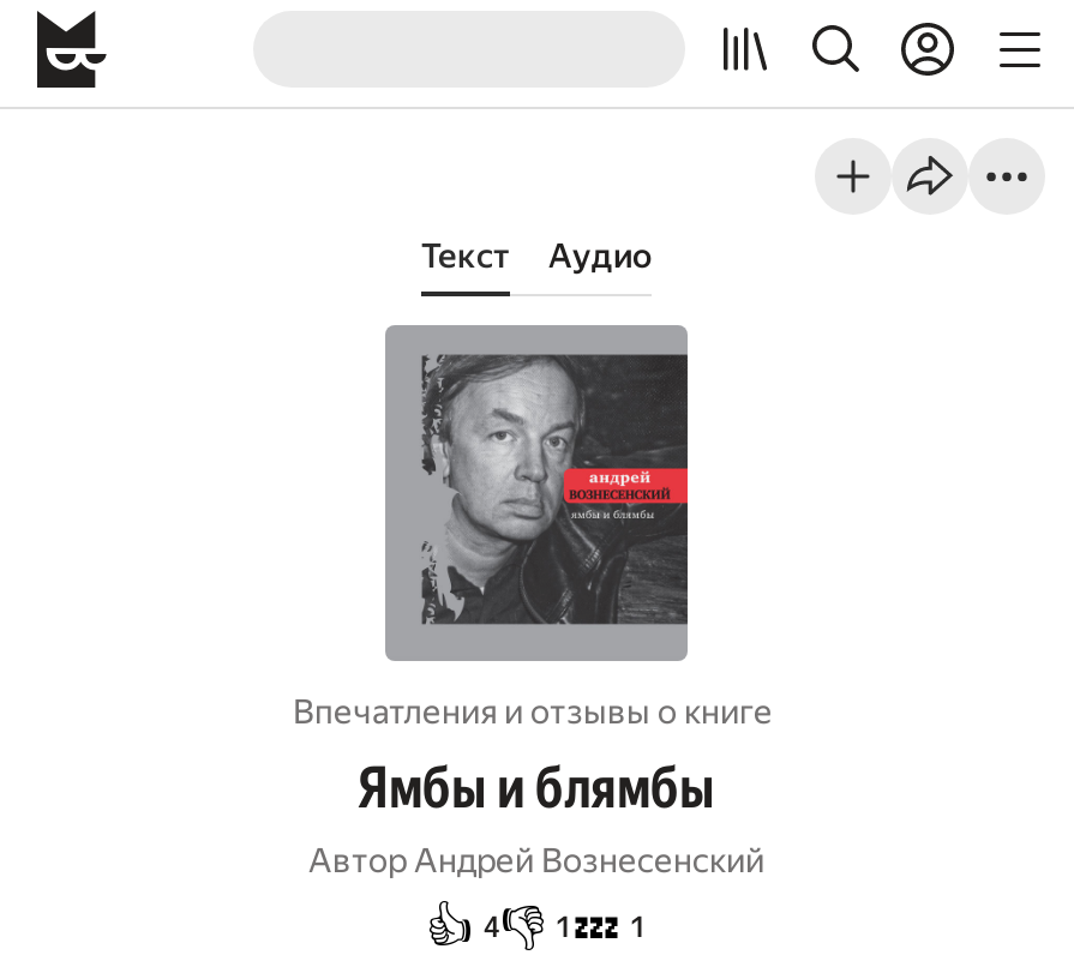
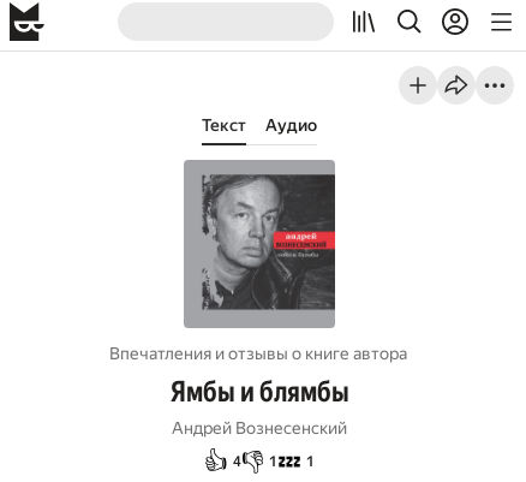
- Впечатления и отзывы о книге
+ Впечатления и отзывы о книге автора

- Автор Андрей Вознесенский
+ Андрей Вознесенский
